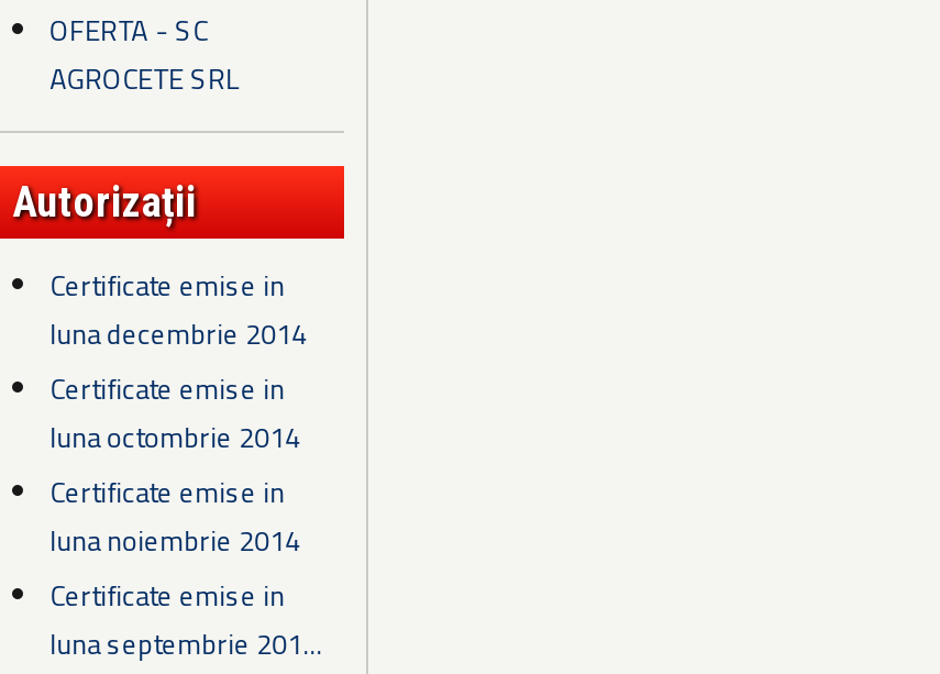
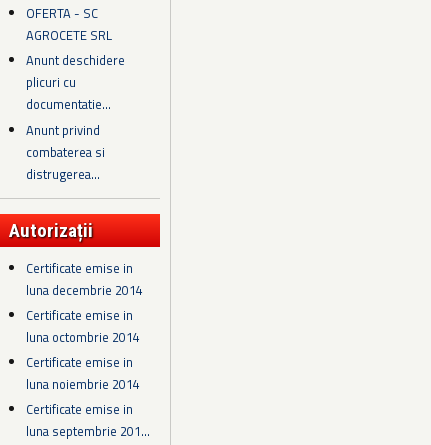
+ Anunt deschidere
+ plicuri cu
+ documentatie...
+ Anunt privind
+ combaterea si
+ distrugerea...
